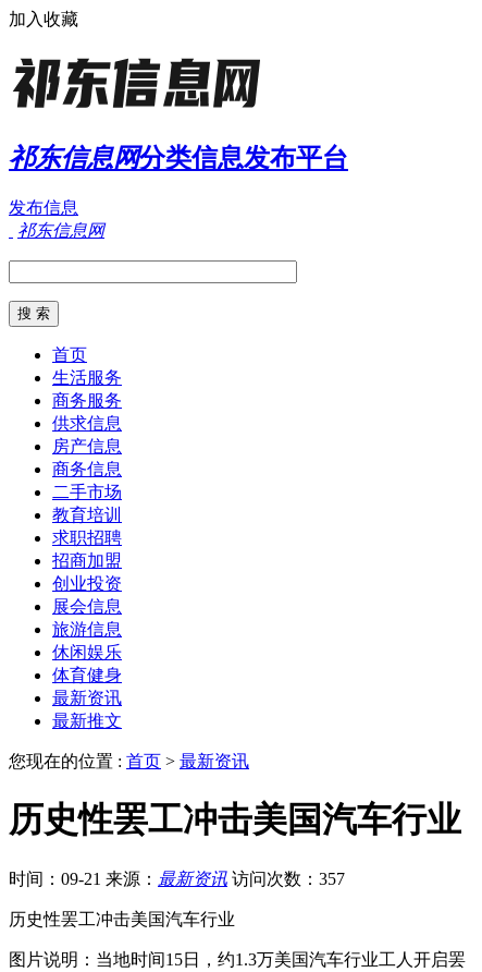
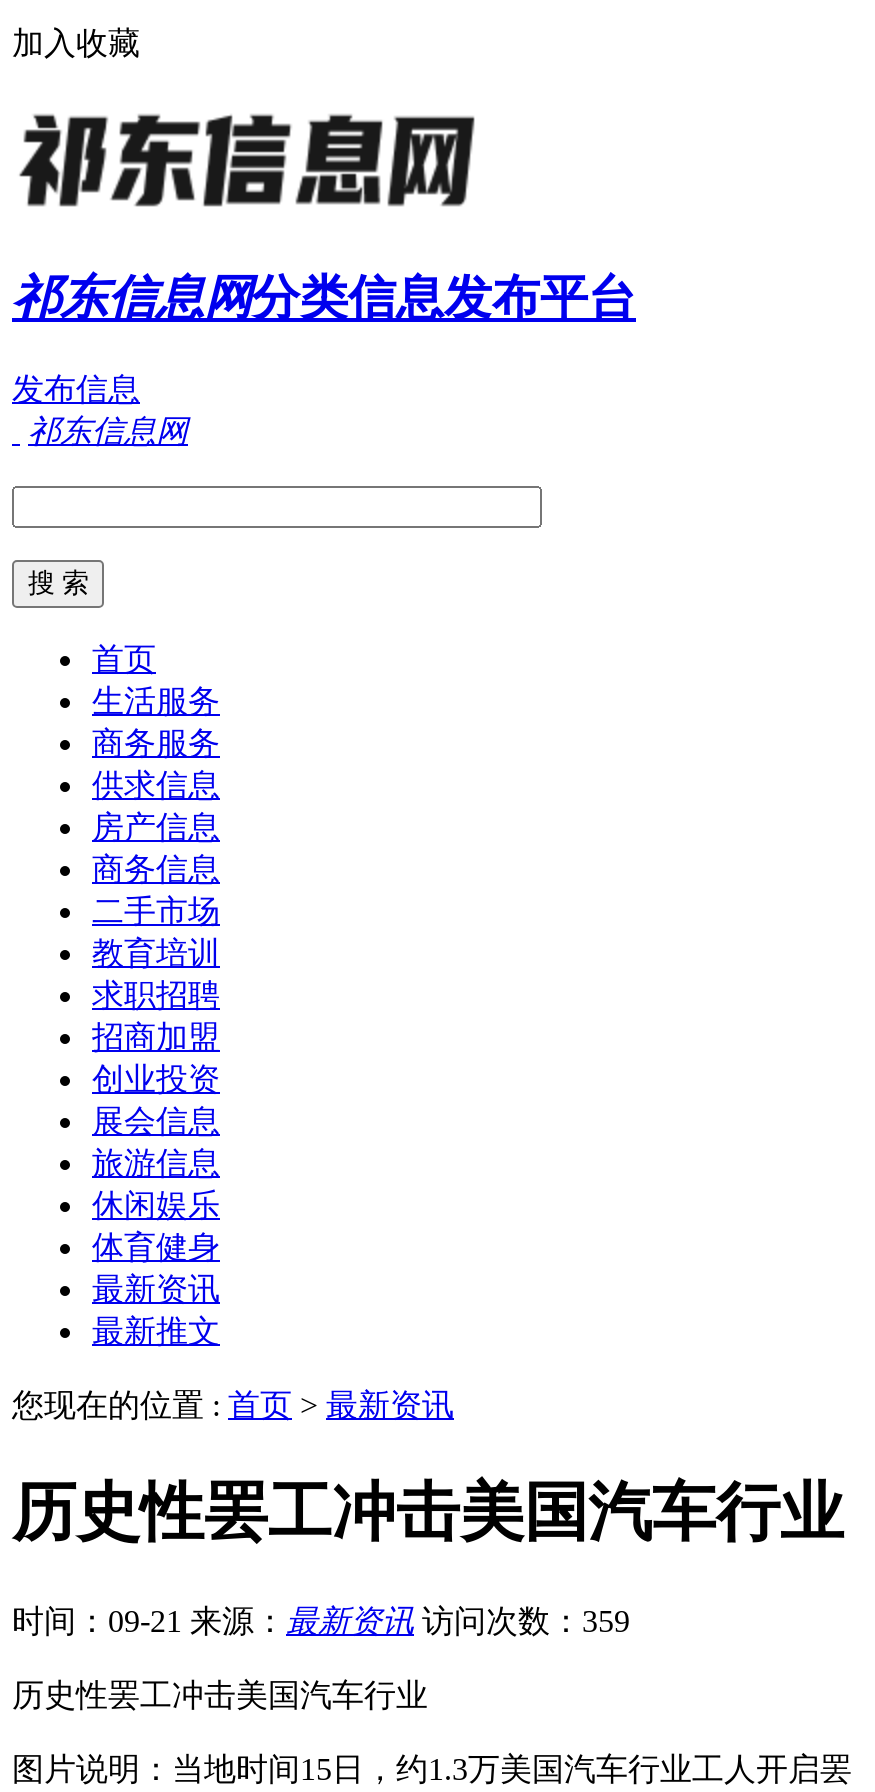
- 时间：09-21 来源：最新资讯 访问次数：357
+ 时间：09-21 来源：最新资讯 访问次数：359
